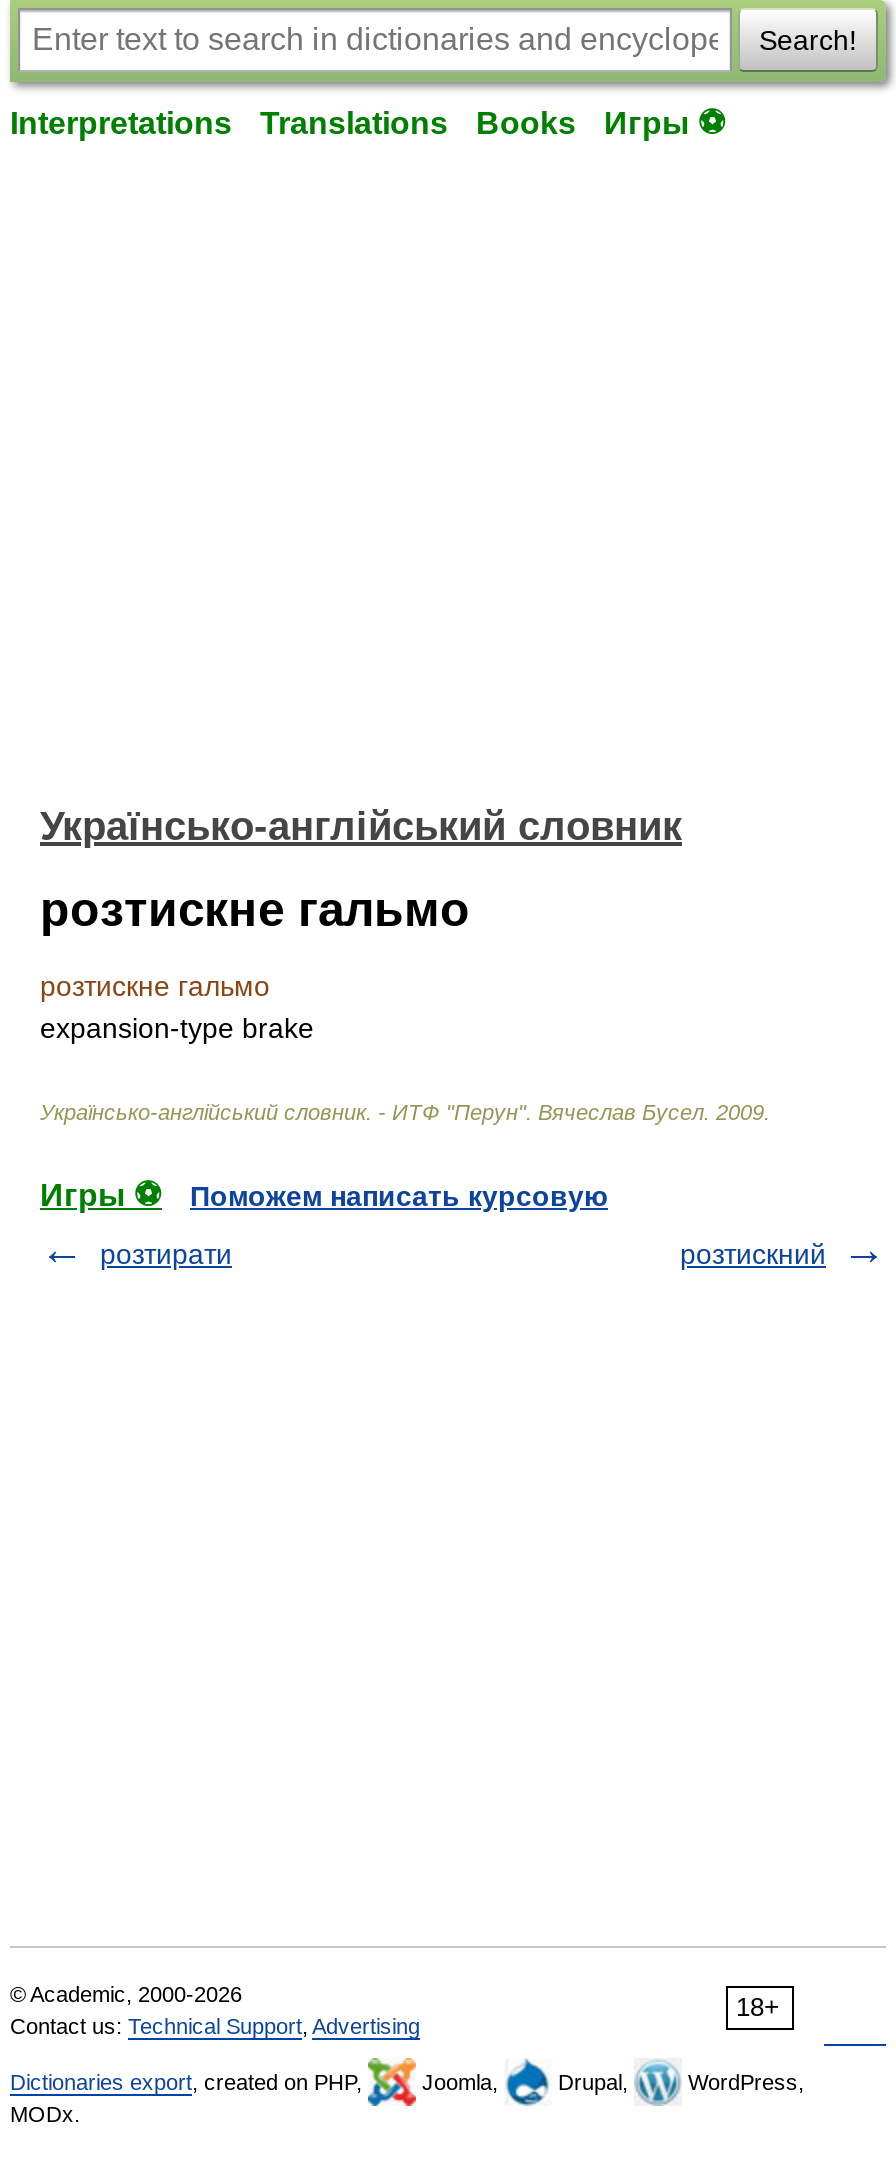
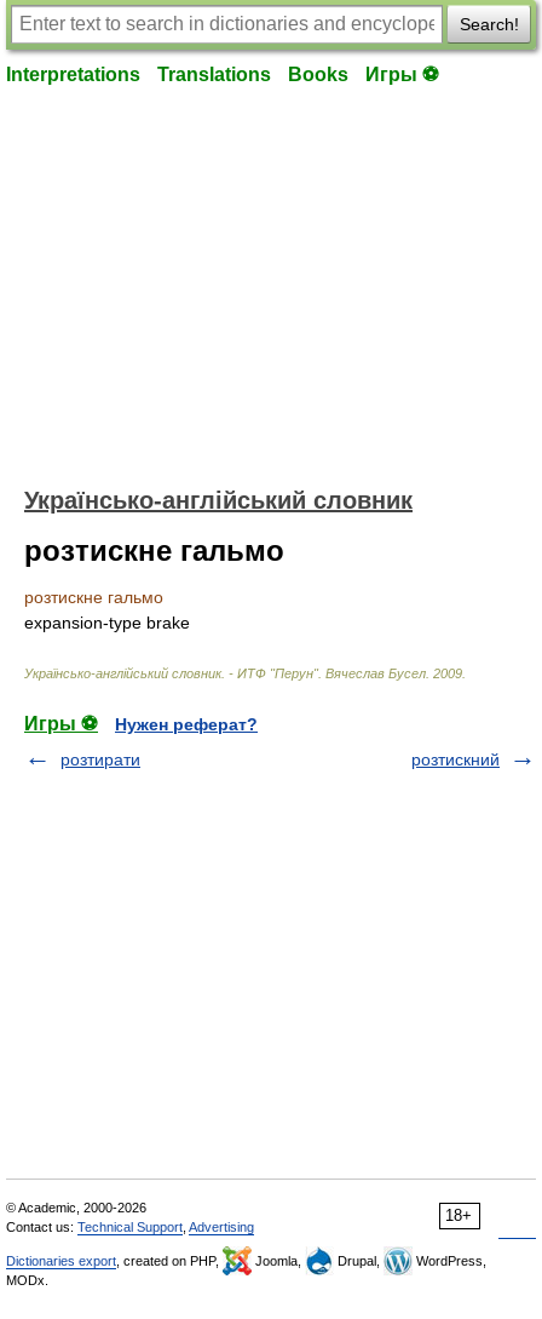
- Поможем написать курсовую
+ Нужен реферат?
